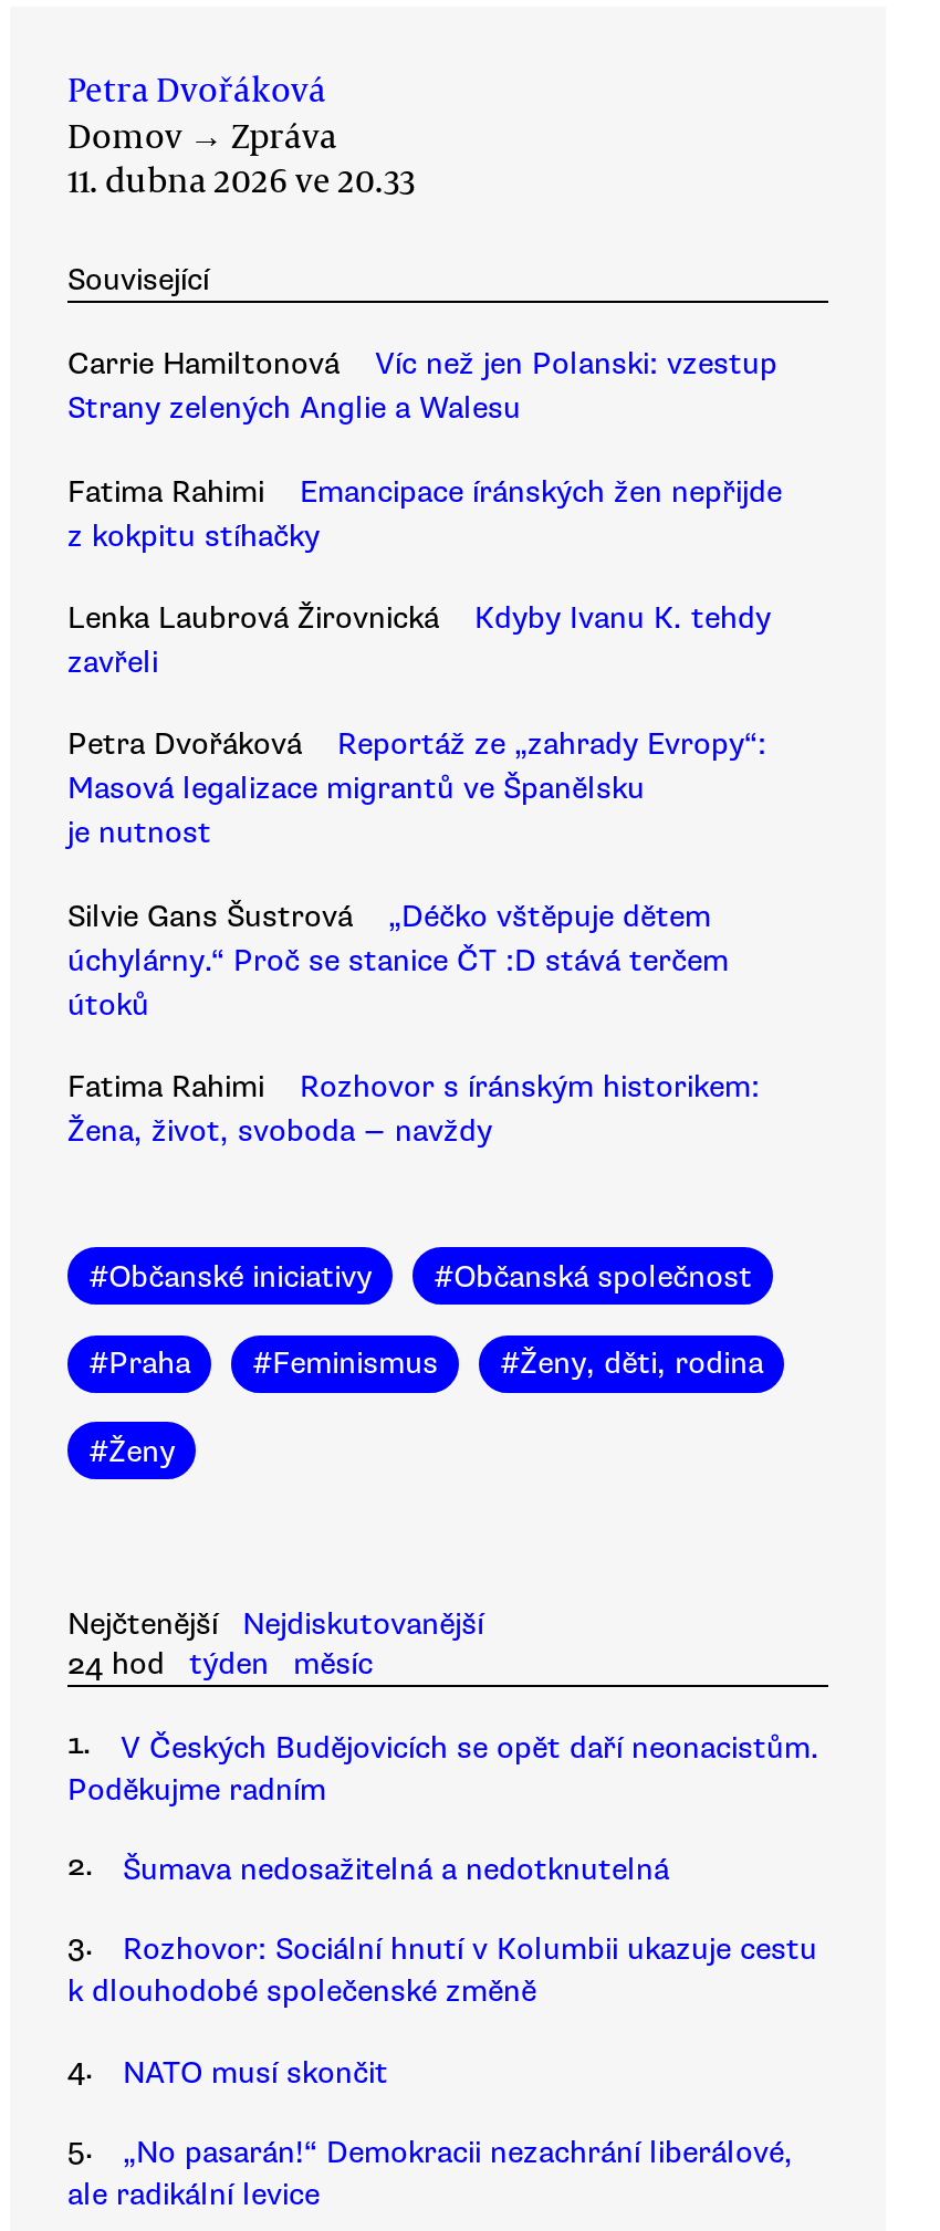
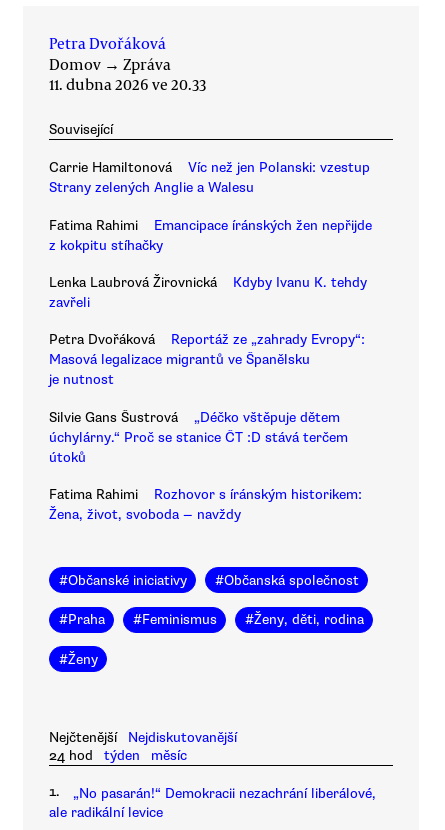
- V Českých Budějovicích se opět daří neonacistům.
- Poděkujme radním
- 2.
- Šumava nedosažitelná a nedotknutelná
- 3.
- Rozhovor: Sociální hnutí v Kolumbii ukazuje cestu
- k dlouhodobé společenské změně
- 4.
- NATO musí skončit
- 5.
